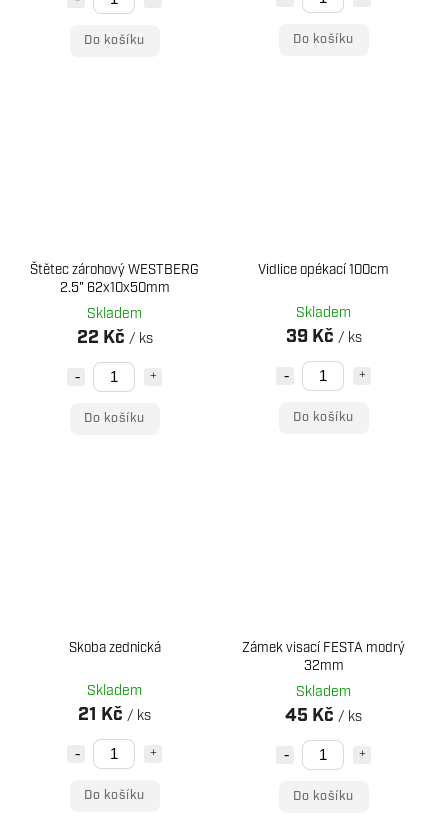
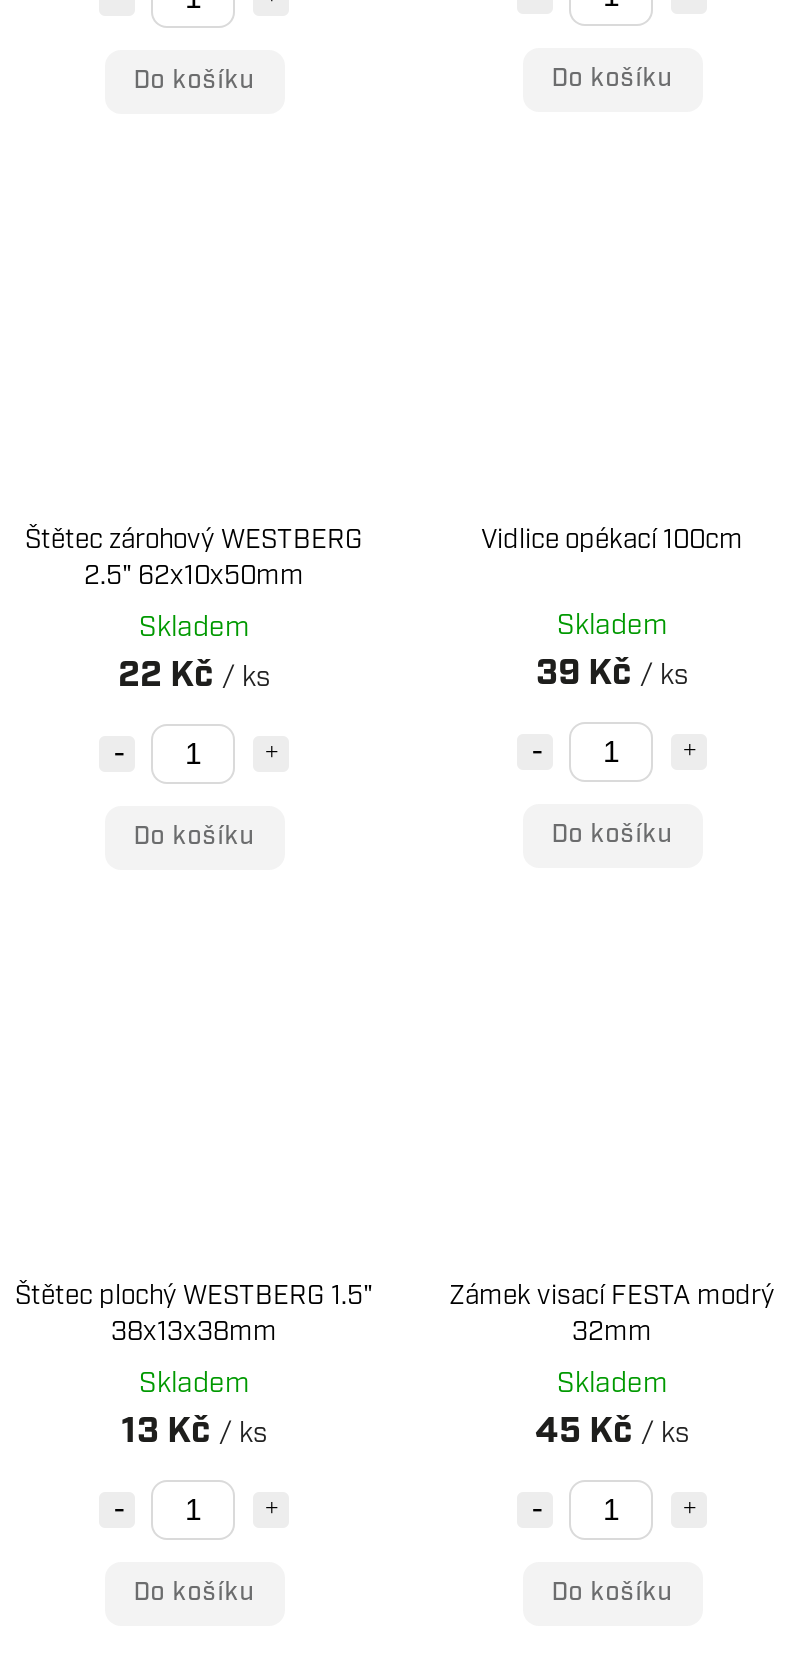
- Skoba zednická
+ Štětec plochý WESTBERG 1.5"
+ 38x13x38mm

- 21 Kč / ks
+ 13 Kč / ks
